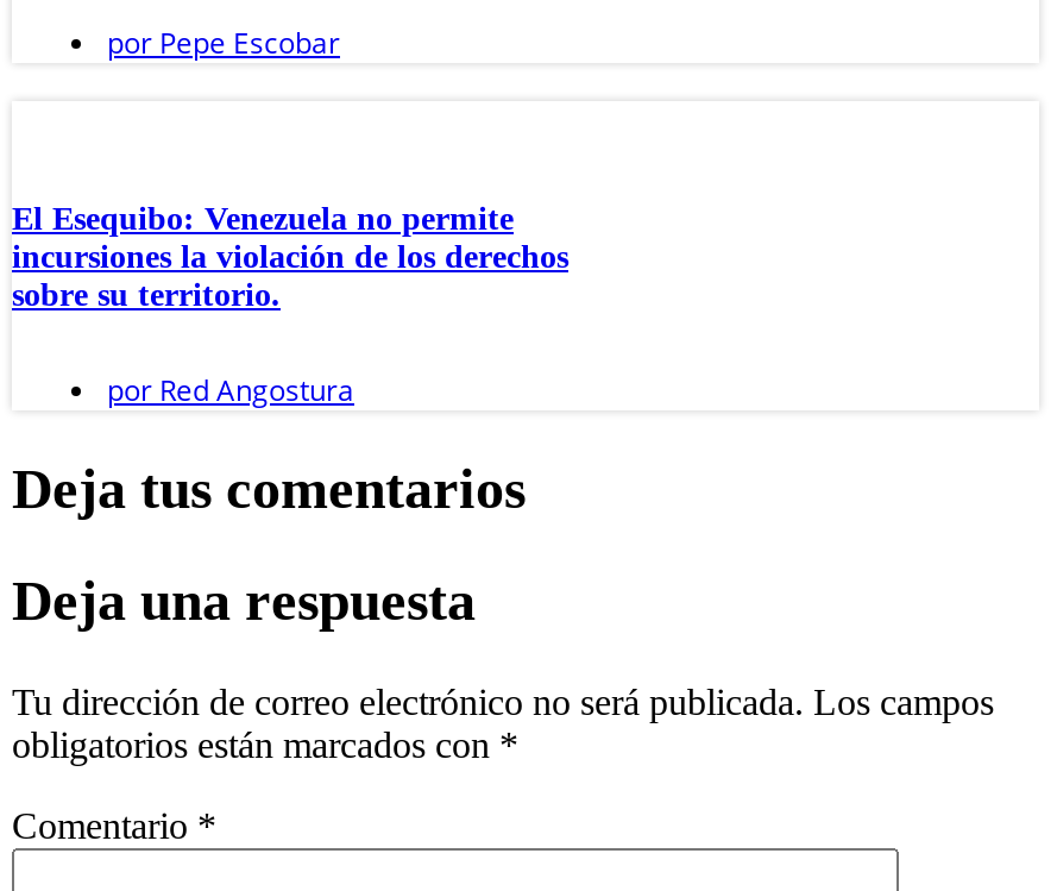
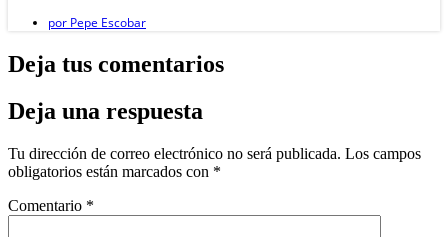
- El Esequibo: Venezuela no permite
- incursiones la violación de los derechos
- sobre su territorio.
- por Red Angostura
